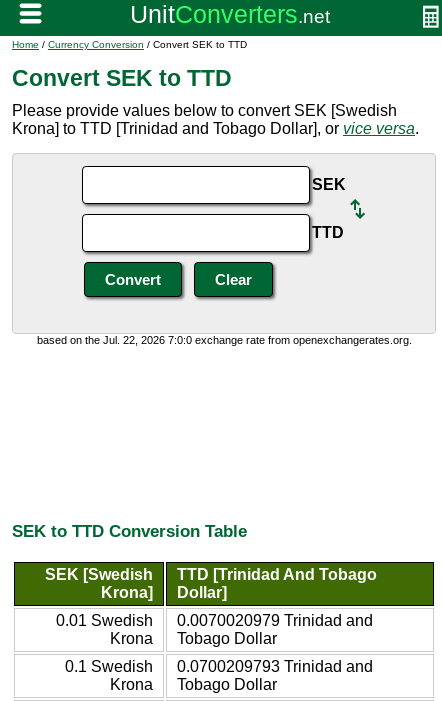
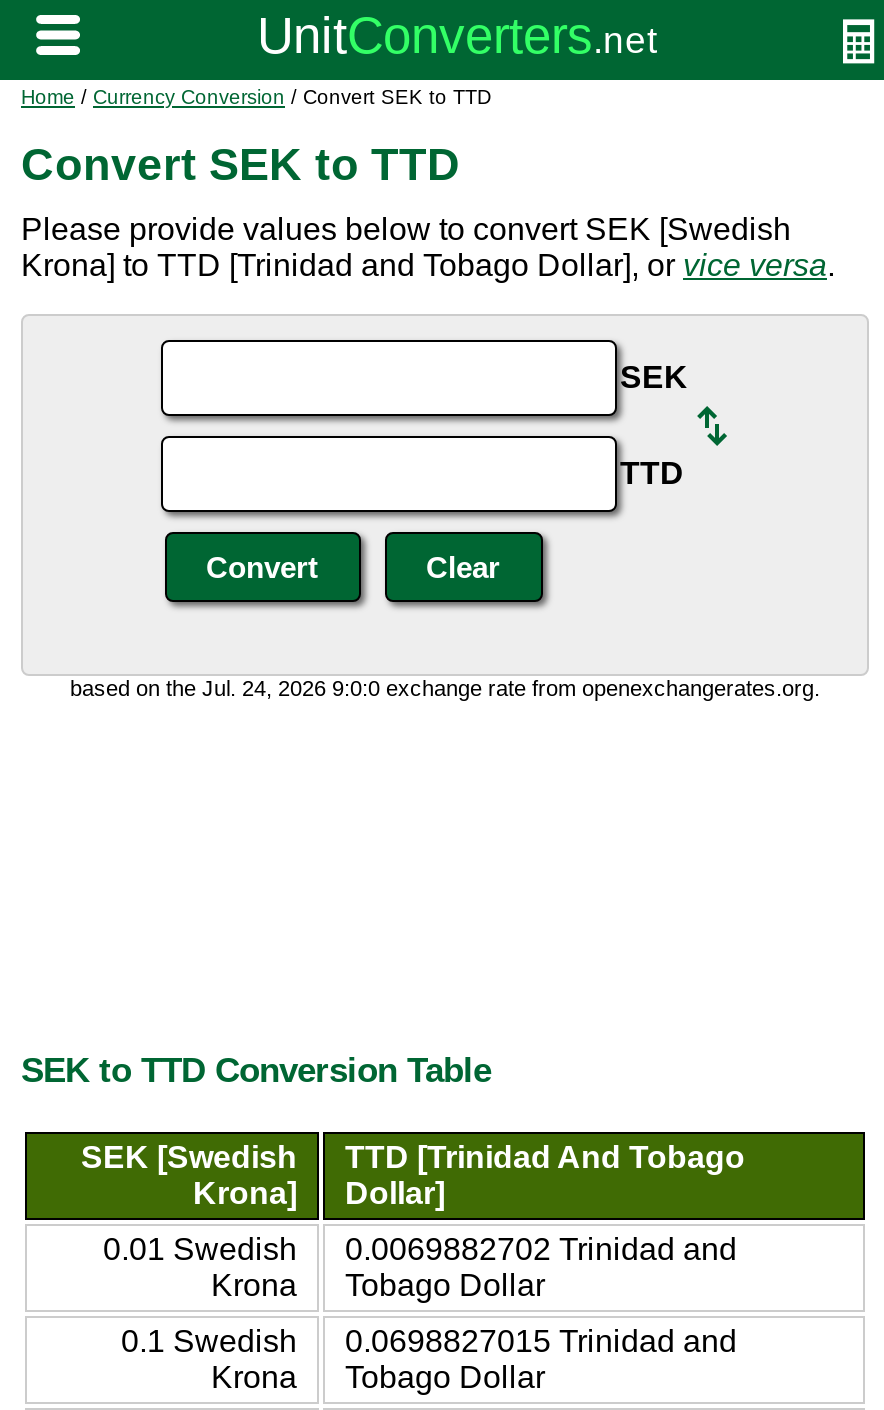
- based on the Jul. 22, 2026 7:0:0 exchange rate from openexchangerates.org.
+ based on the Jul. 24, 2026 9:0:0 exchange rate from openexchangerates.org.

- 0.01 Swedish 0.0070020979 Trinidad and
+ 0.01 Swedish 0.0069882702 Trinidad and

- 0.1 Swedish 0.0700209793 Trinidad and
+ 0.1 Swedish 0.0698827015 Trinidad and
